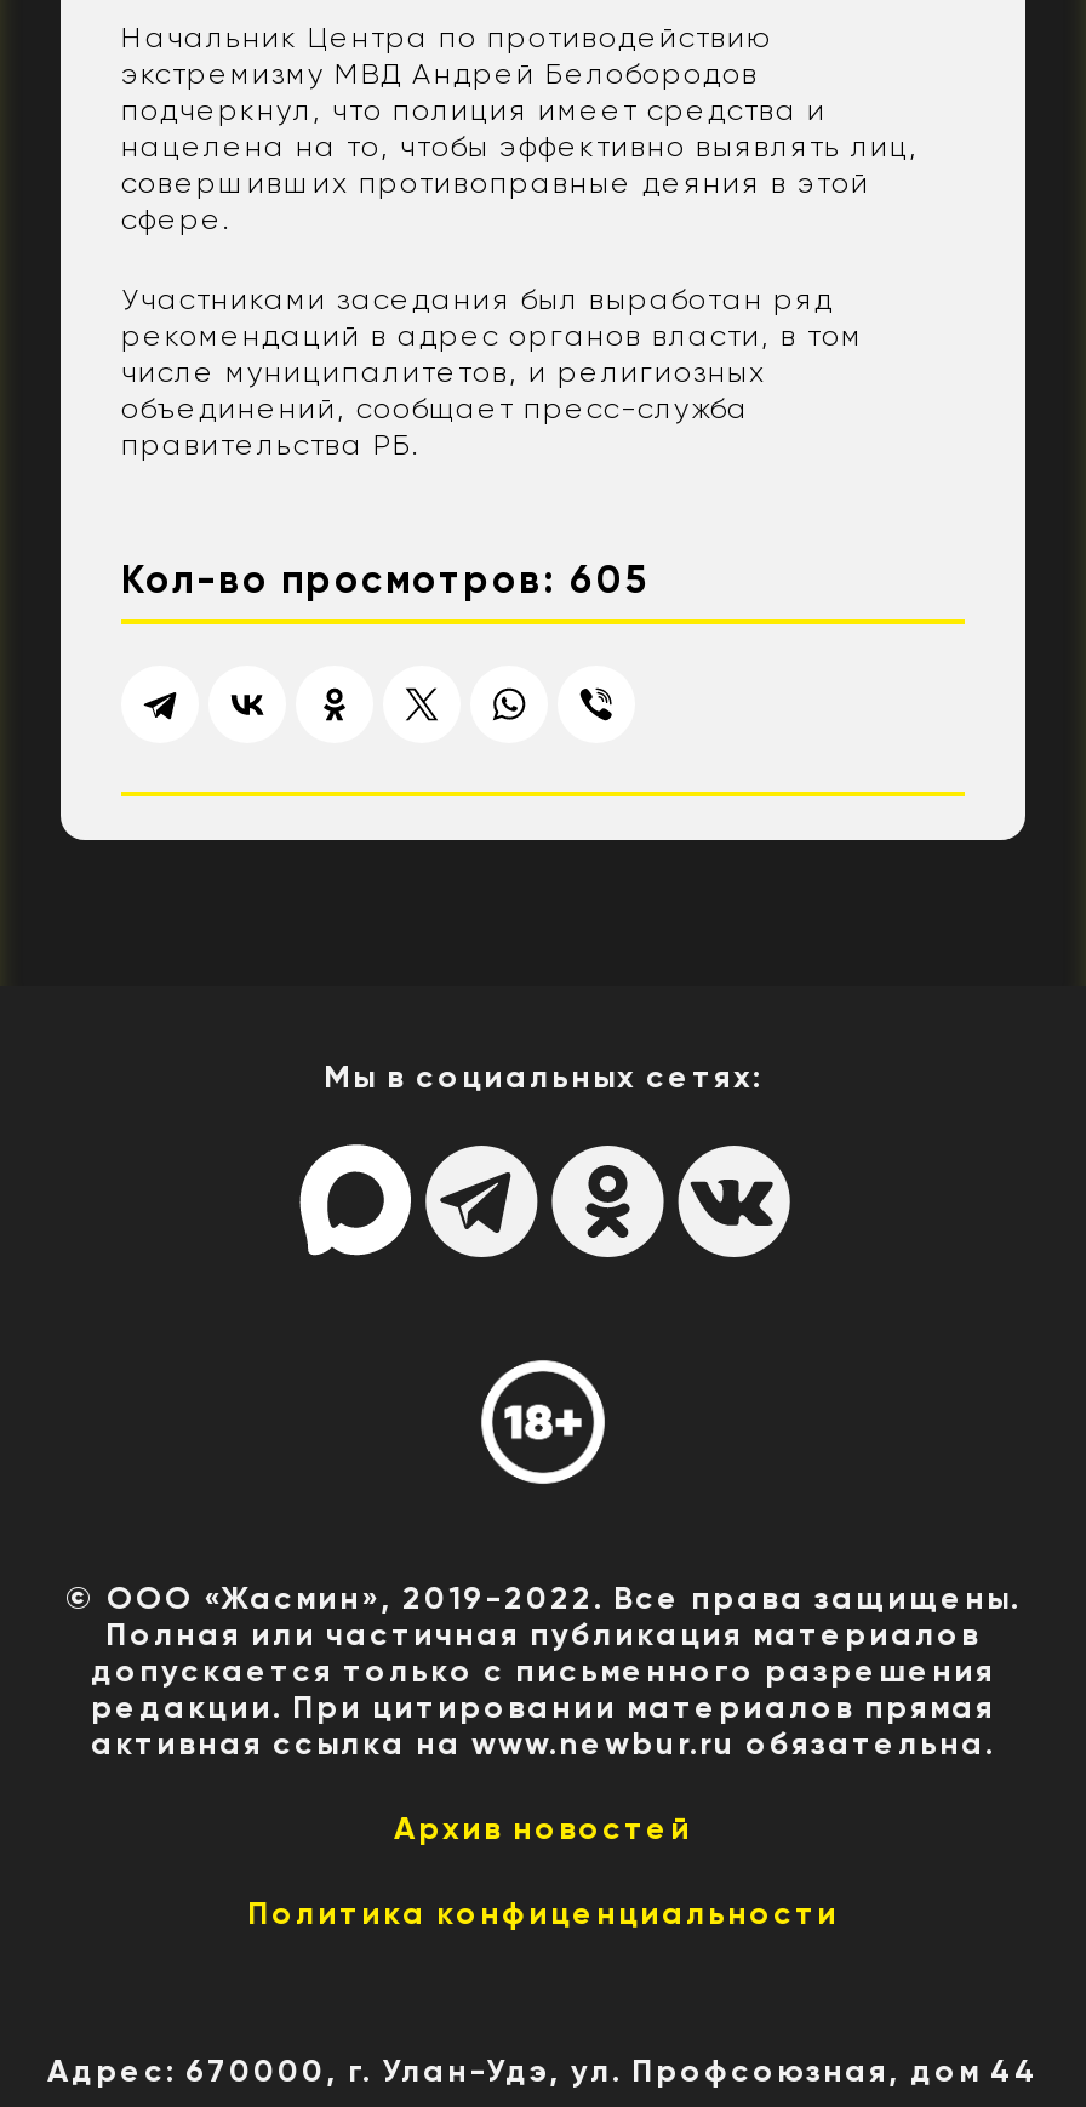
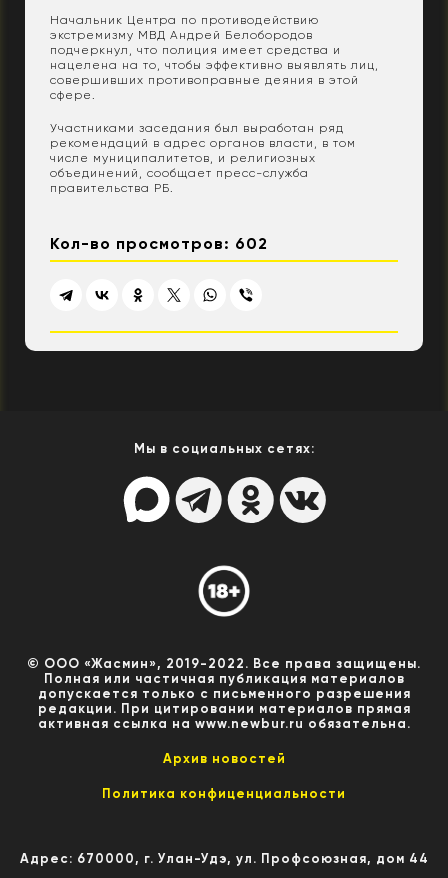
- Кол-во просмотров: 605
+ Кол-во просмотров: 602
